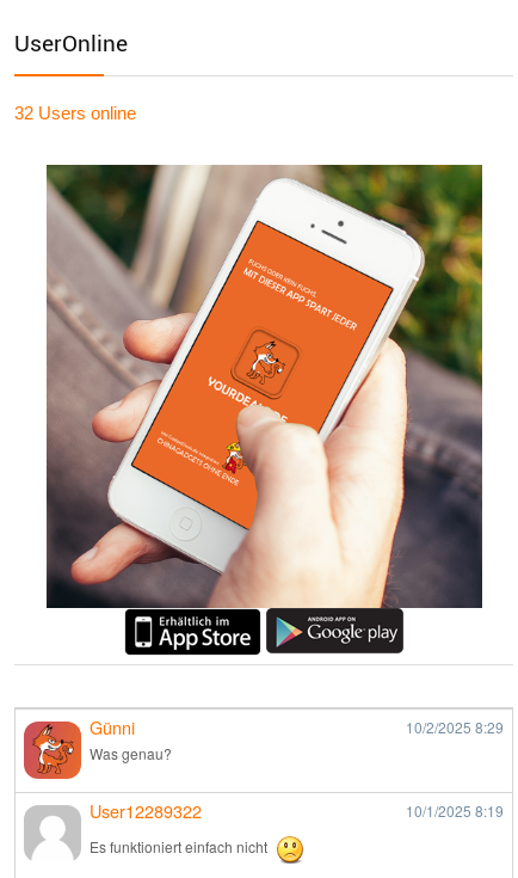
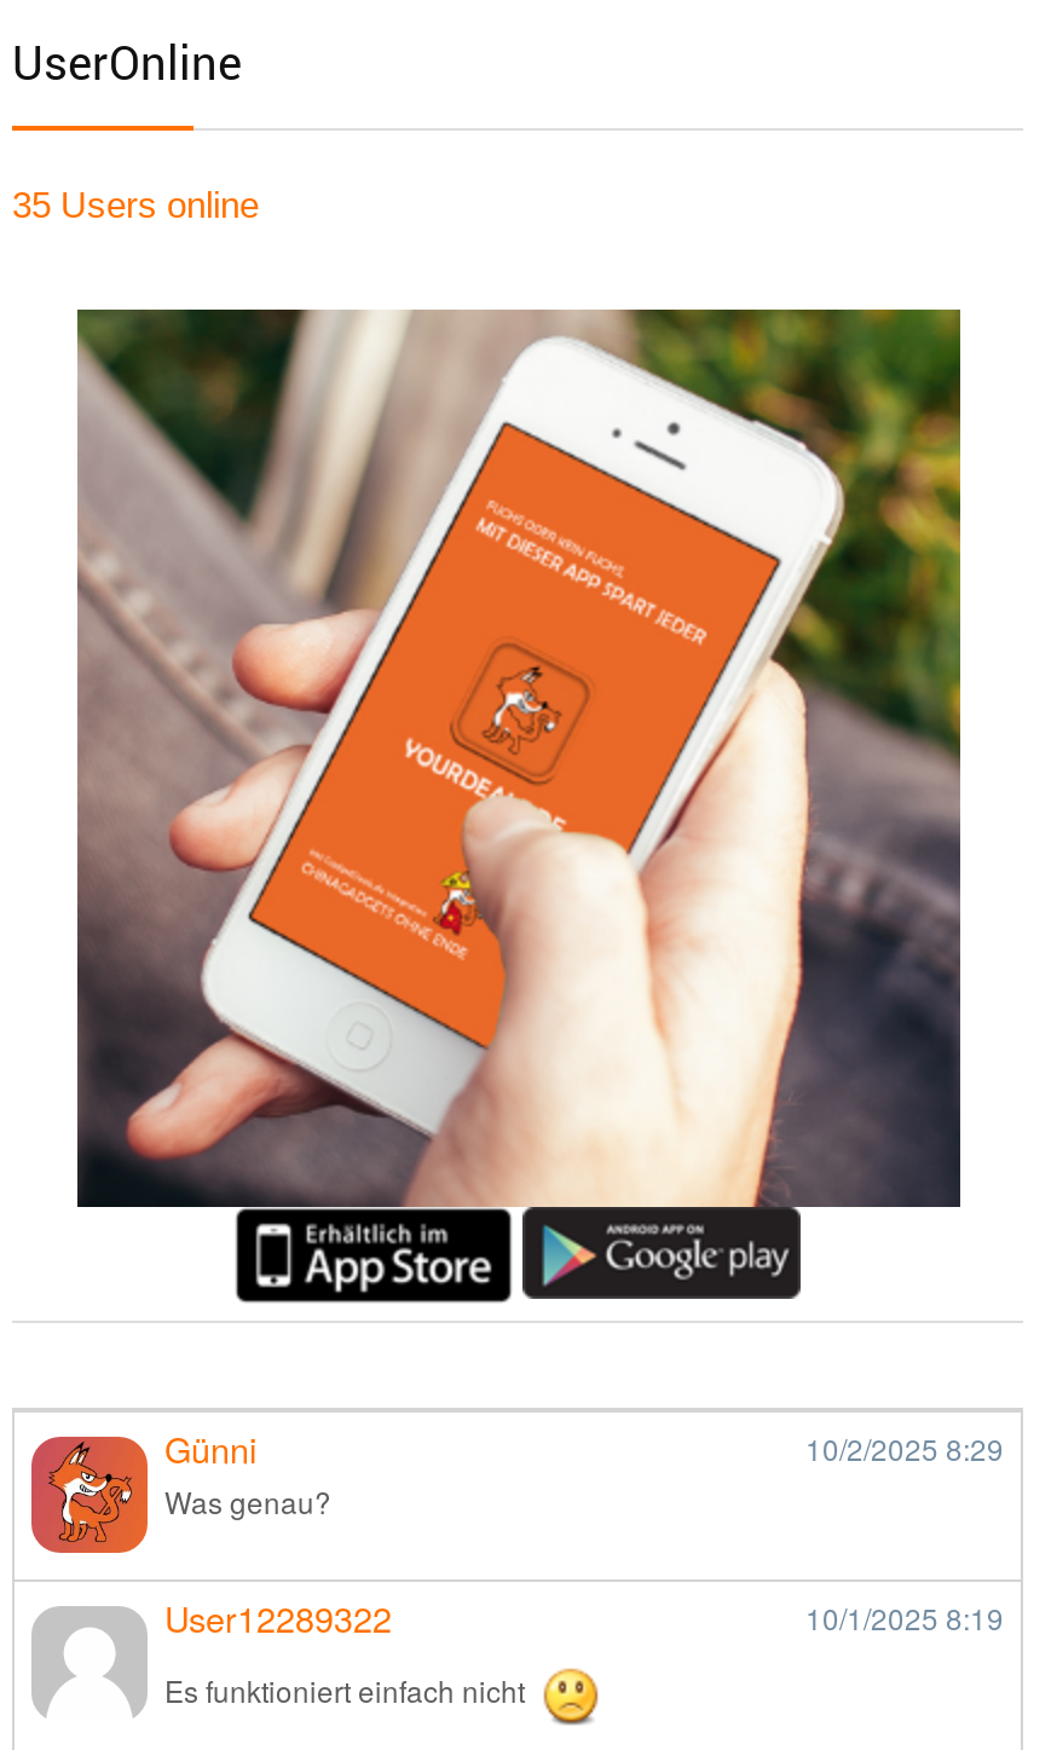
- 32 Users online
+ 35 Users online
